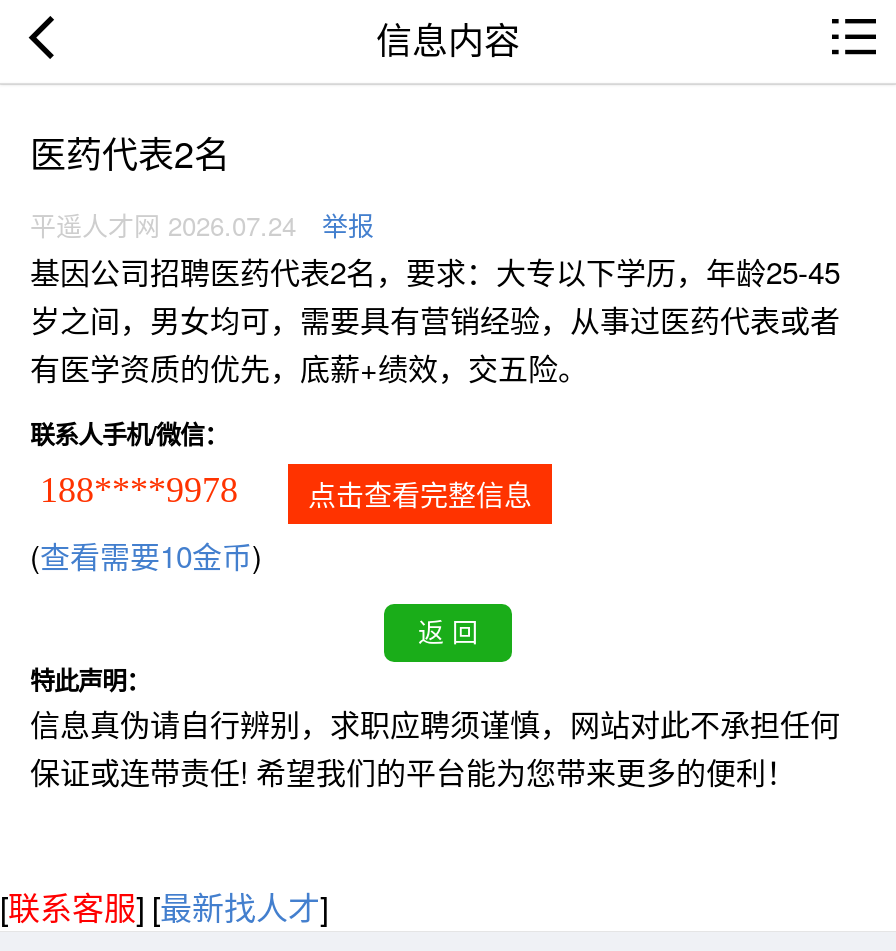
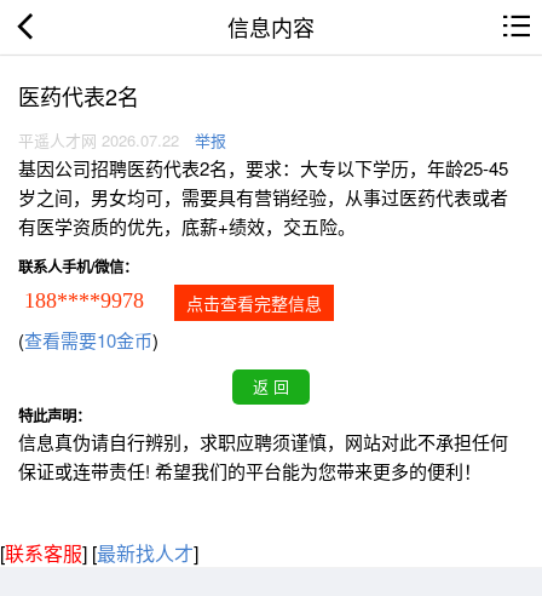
- 平遥人才网 2026.07.24 举报
+ 平遥人才网 2026.07.22 举报
